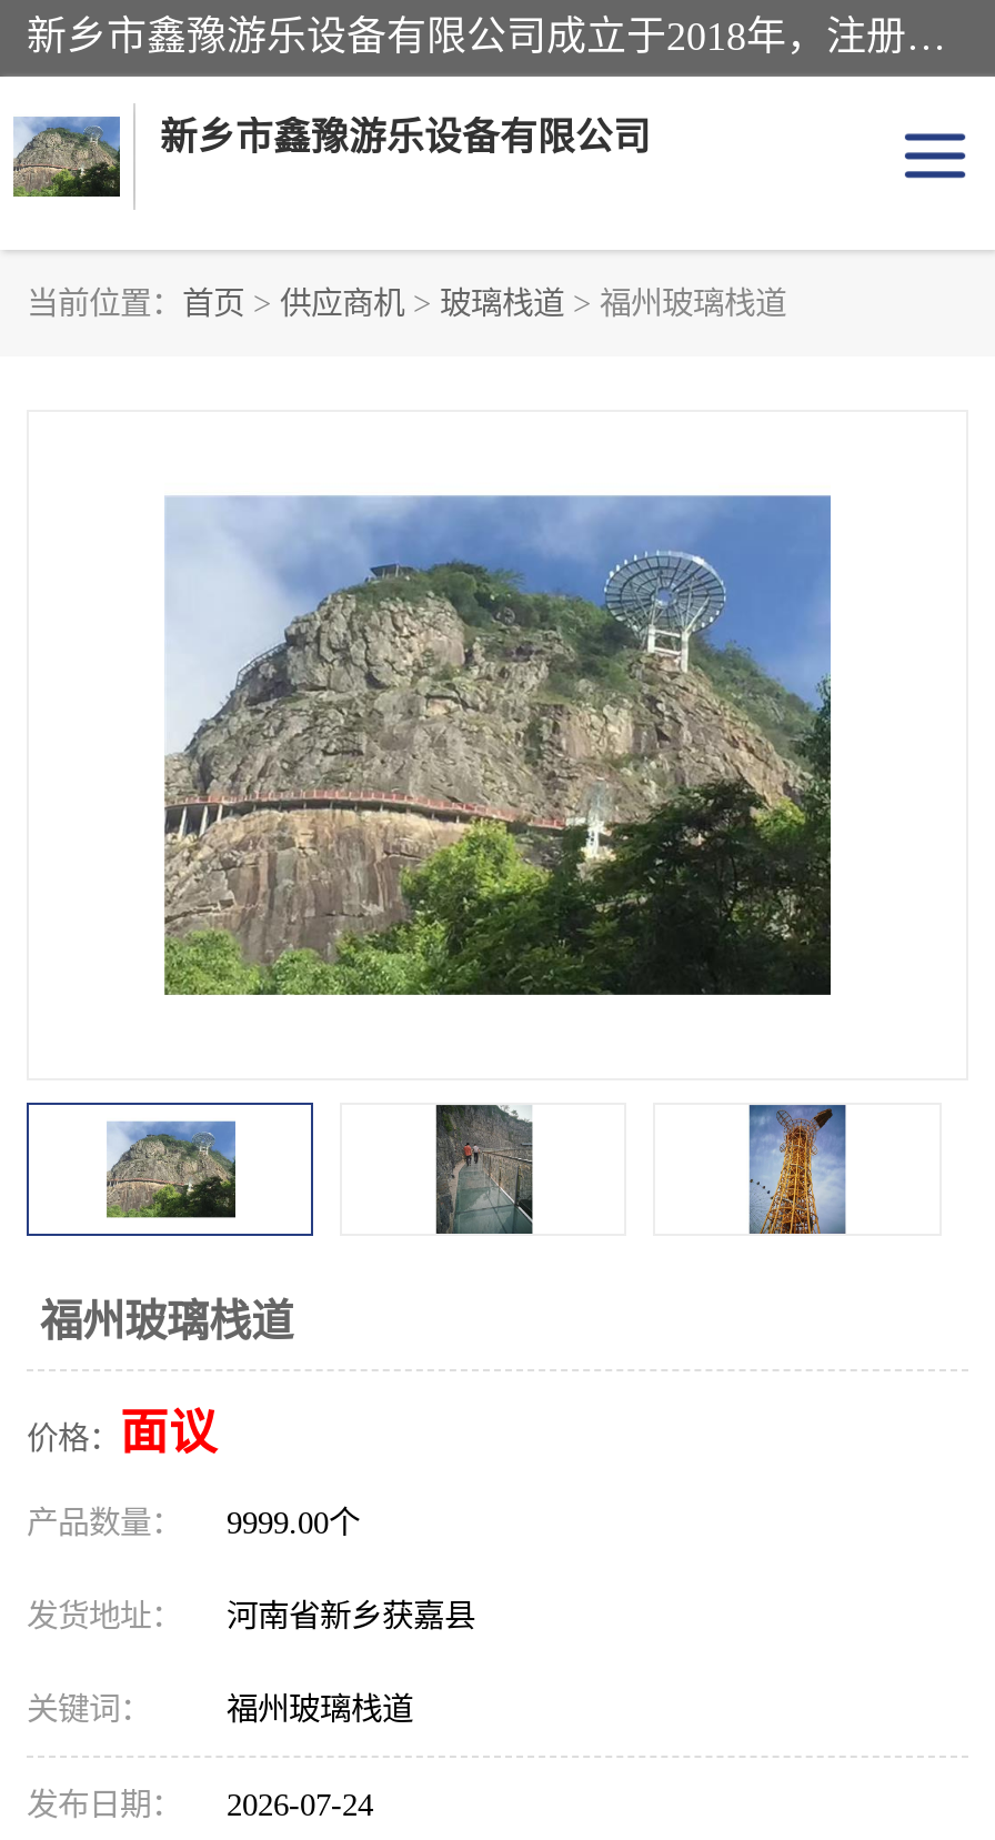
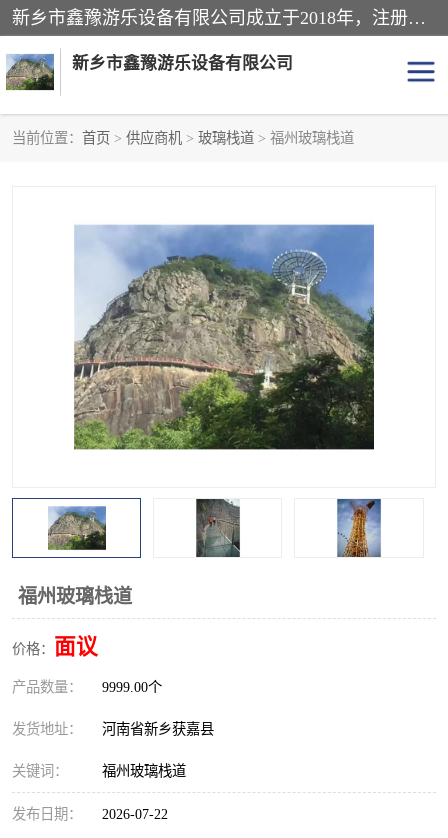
- 发布日期： 2026-07-24
+ 发布日期： 2026-07-22
